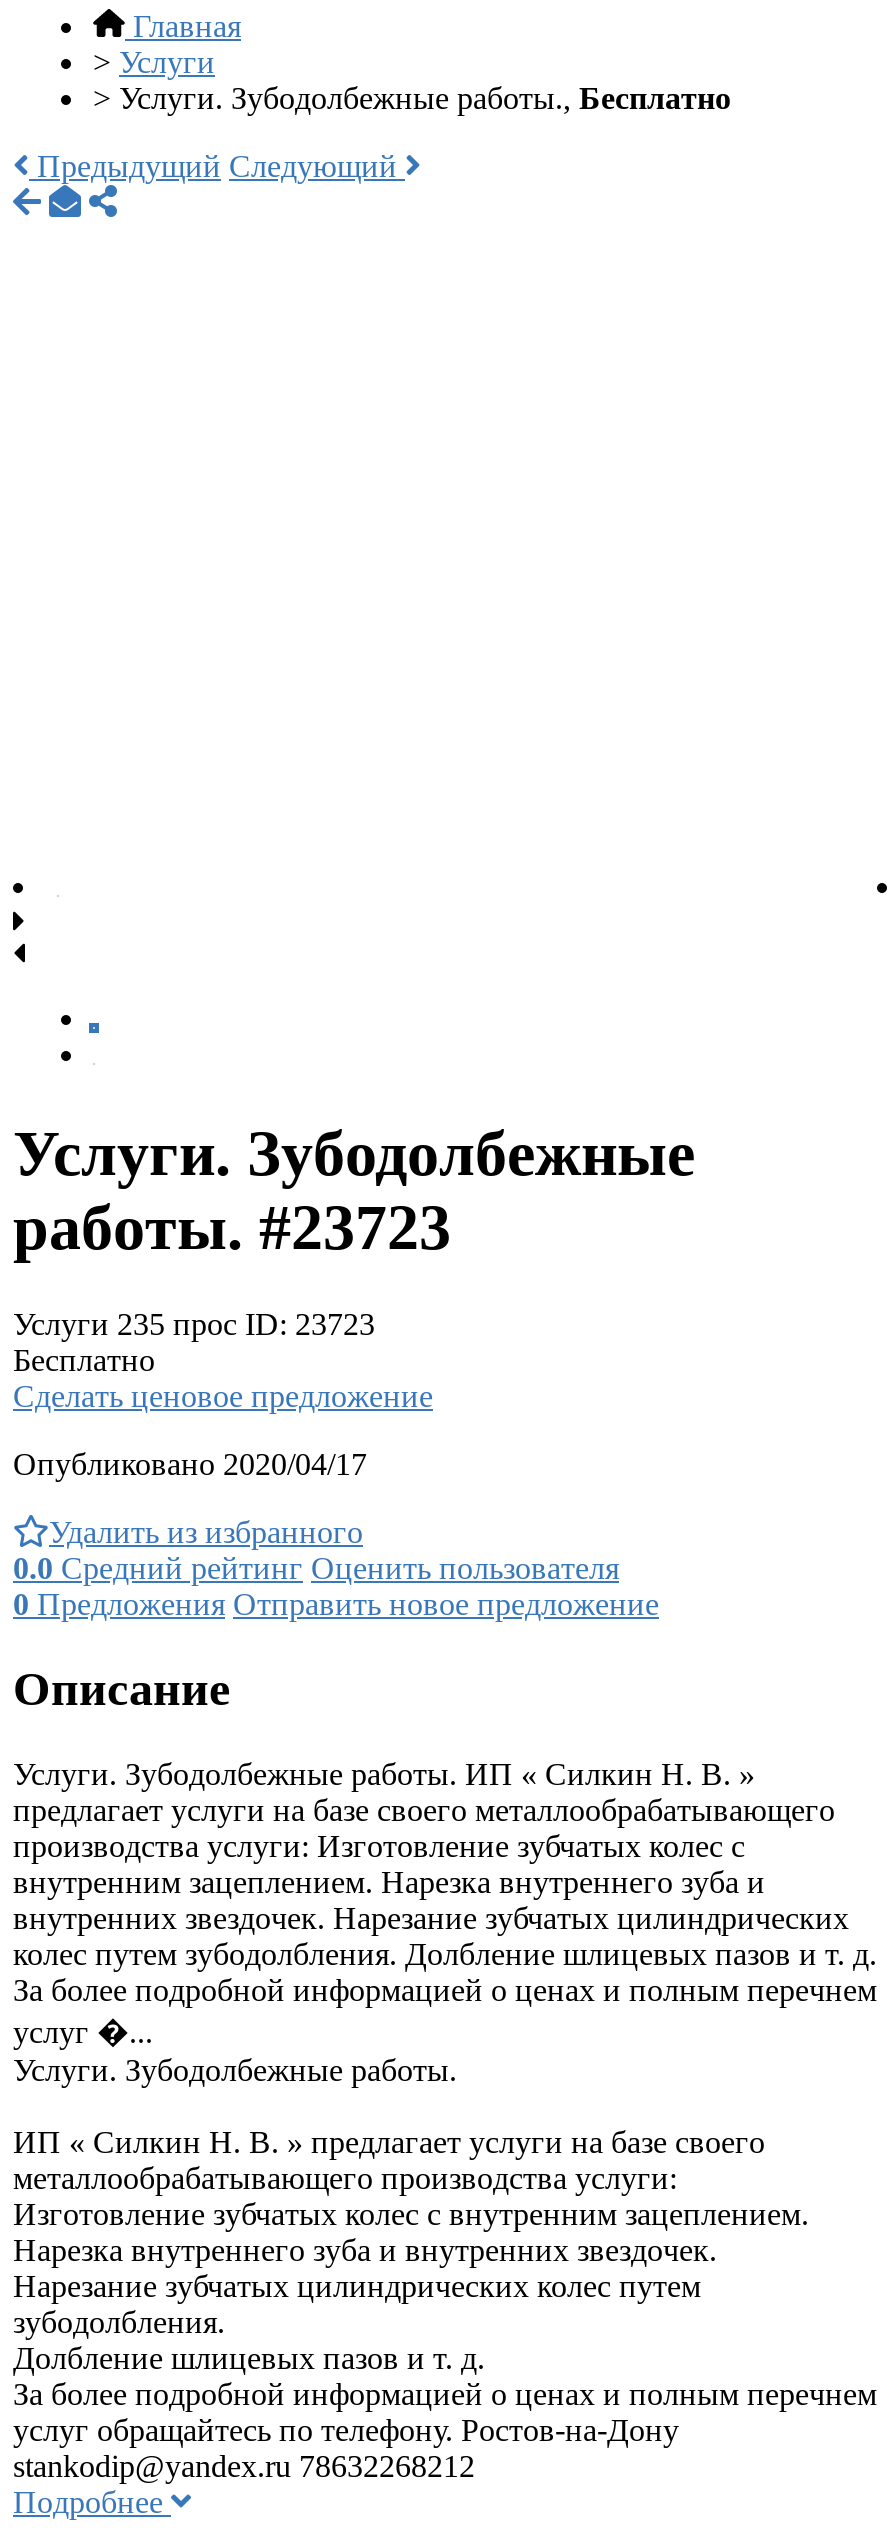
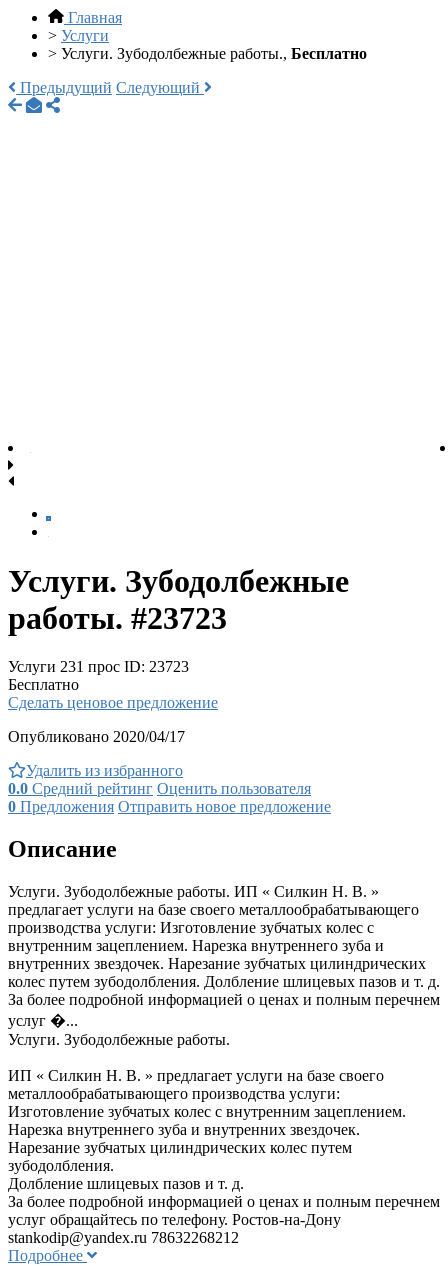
- Услуги 235 прос ID: 23723
+ Услуги 231 прос ID: 23723
